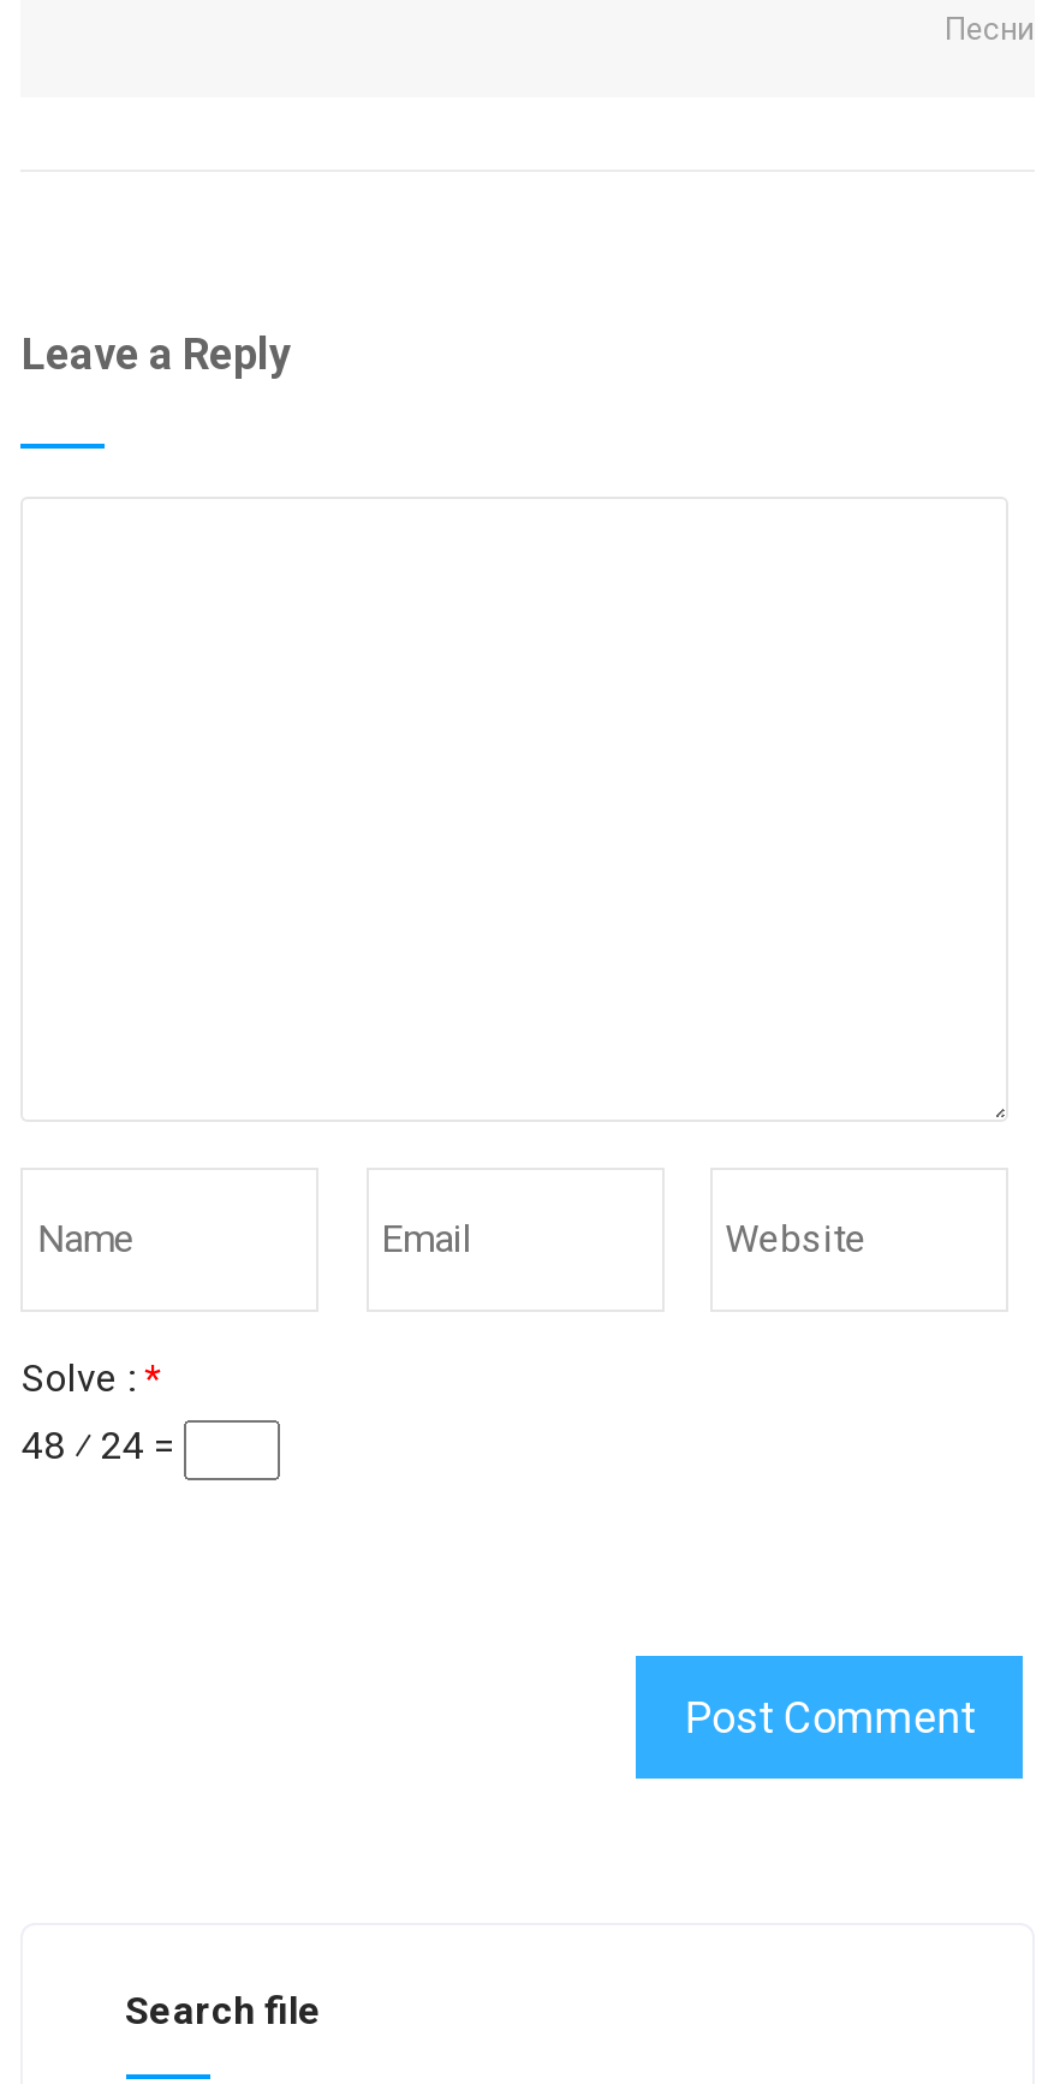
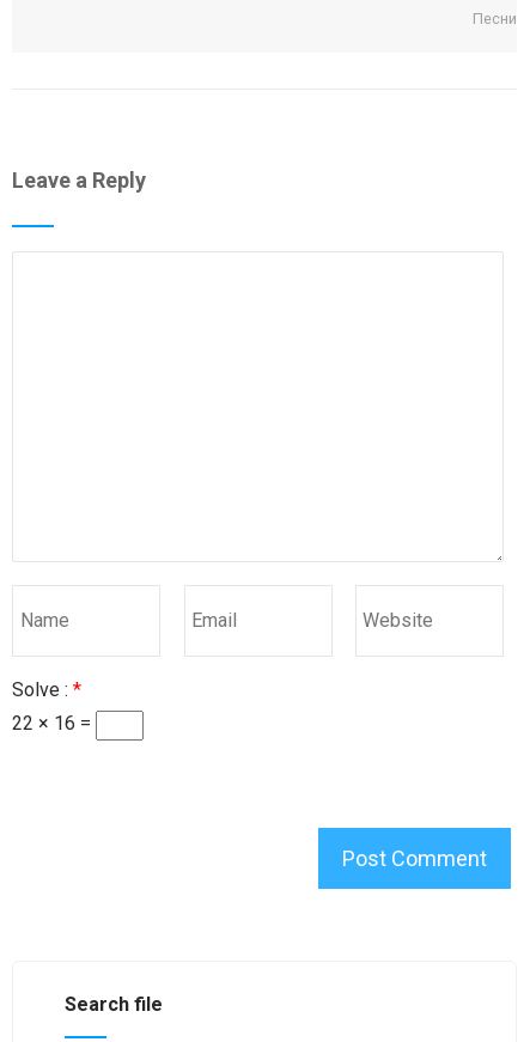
- 48 ⁄ 24 =
+ 22 × 16 =
